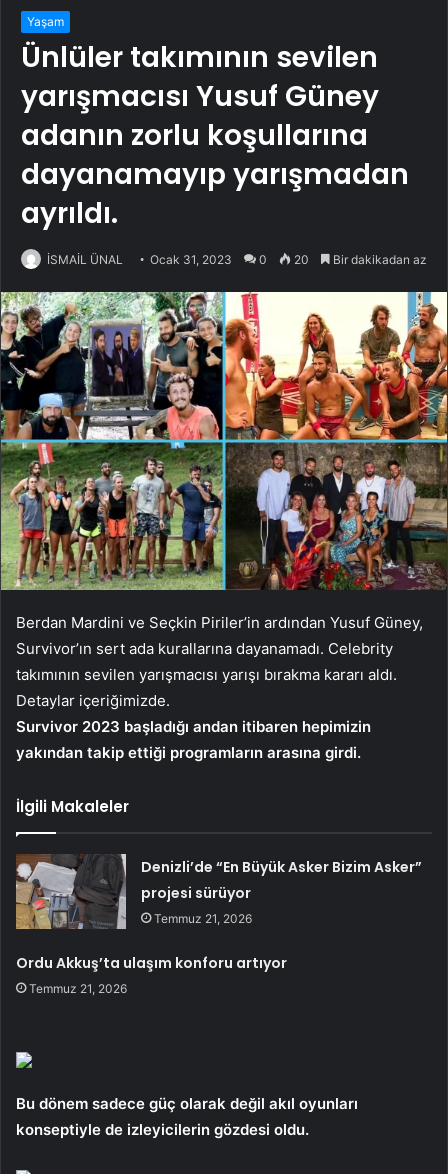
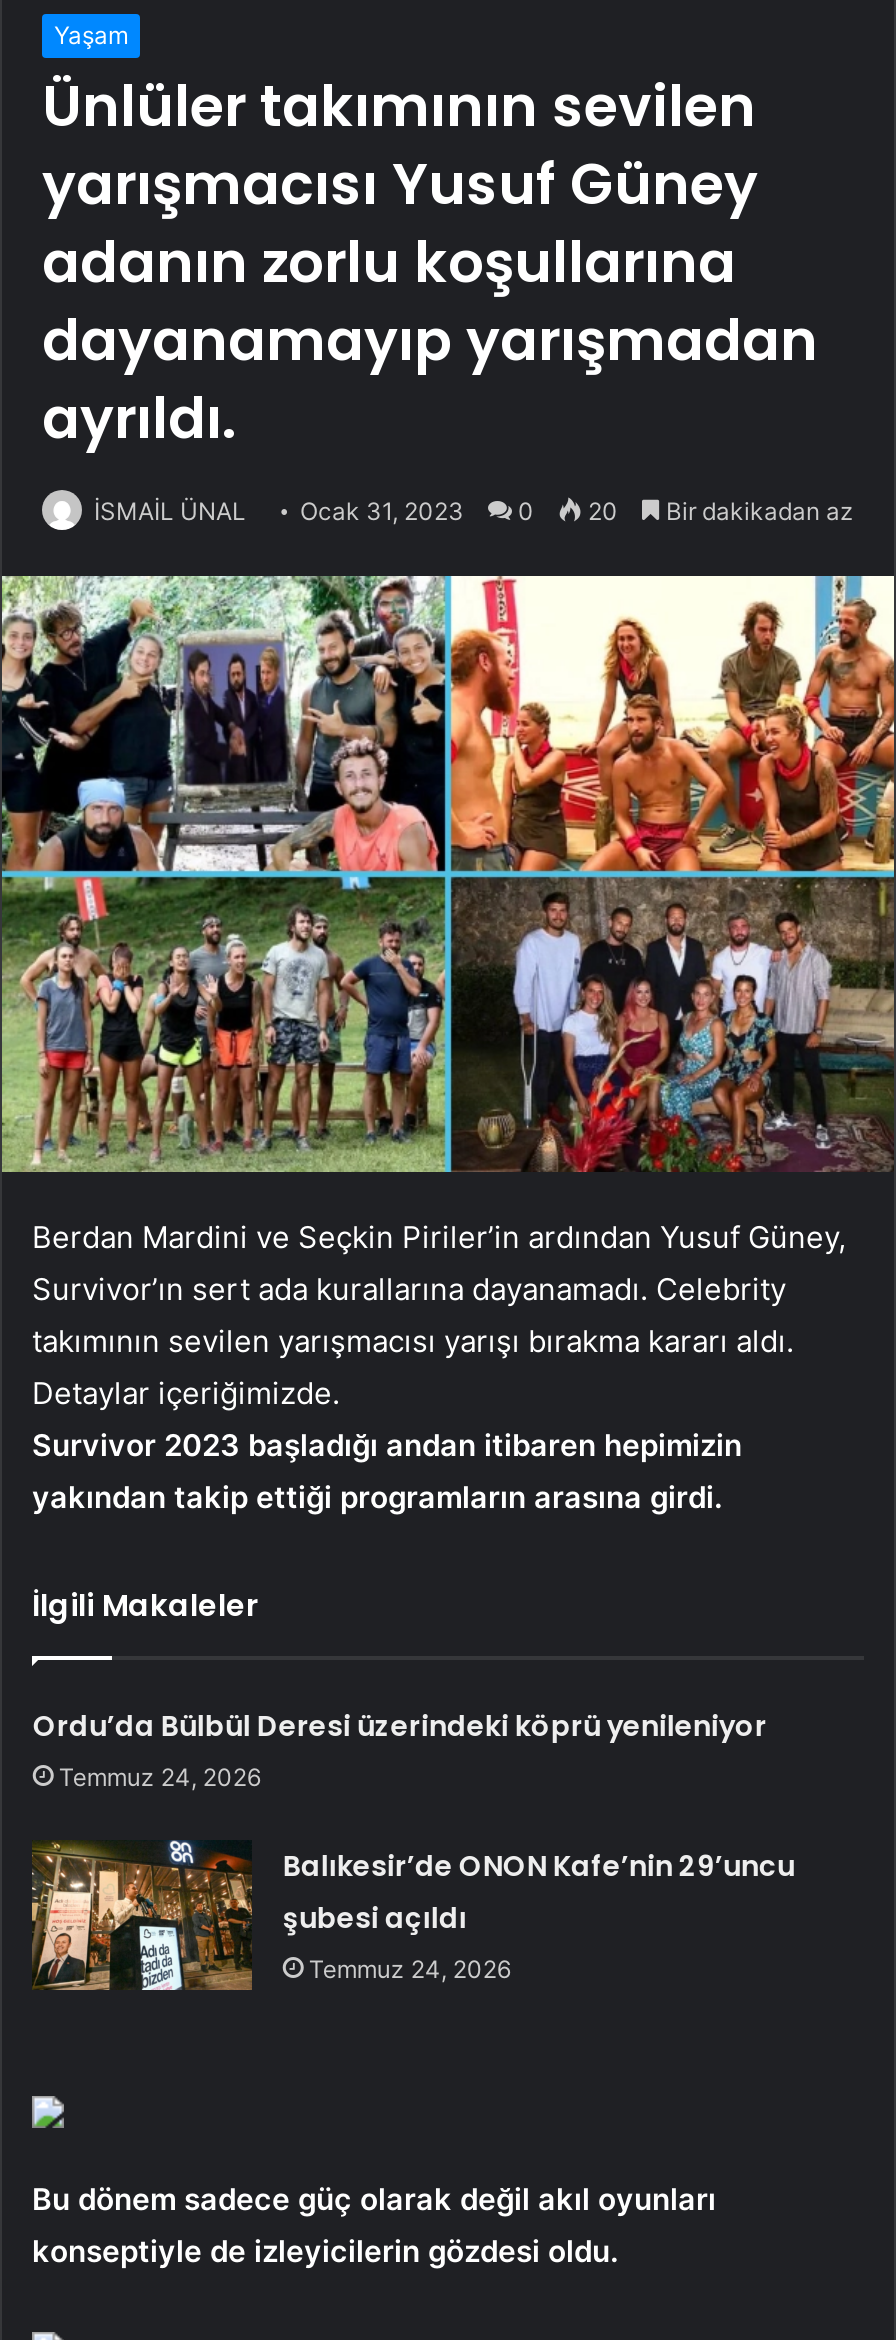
- Denizli’de “En Büyük Asker Bizim Asker”
- projesi sürüyor
- Temmuz 21, 2026
+ Ordu’da Bülbül Deresi üzerindeki köprü yenileniyor
+ Temmuz 24, 2026

- [image]
- Ordu Akkuş’ta ulaşım konforu artıyor
- Temmuz 21, 2026
+ [image]
+ Balıkesir’de ONON Kafe’nin 29’uncu
+ şubesi açıldı
+ Temmuz 24, 2026
